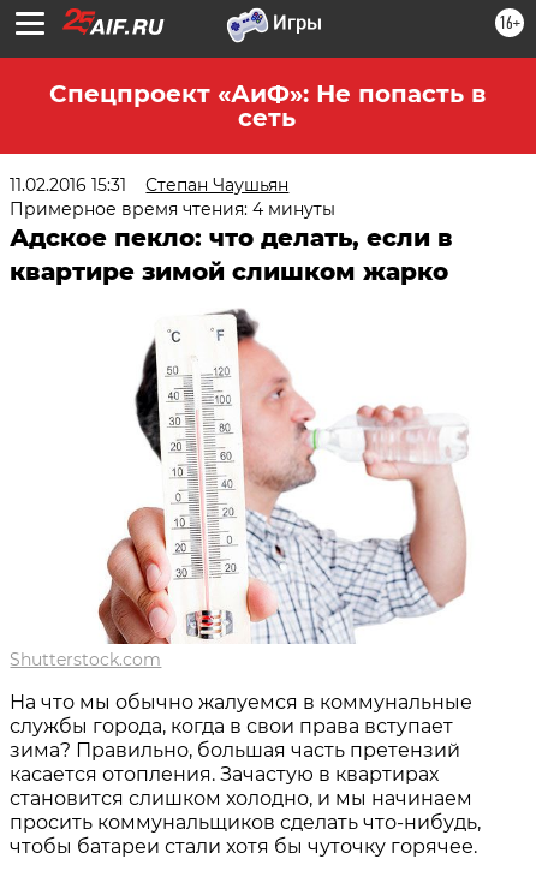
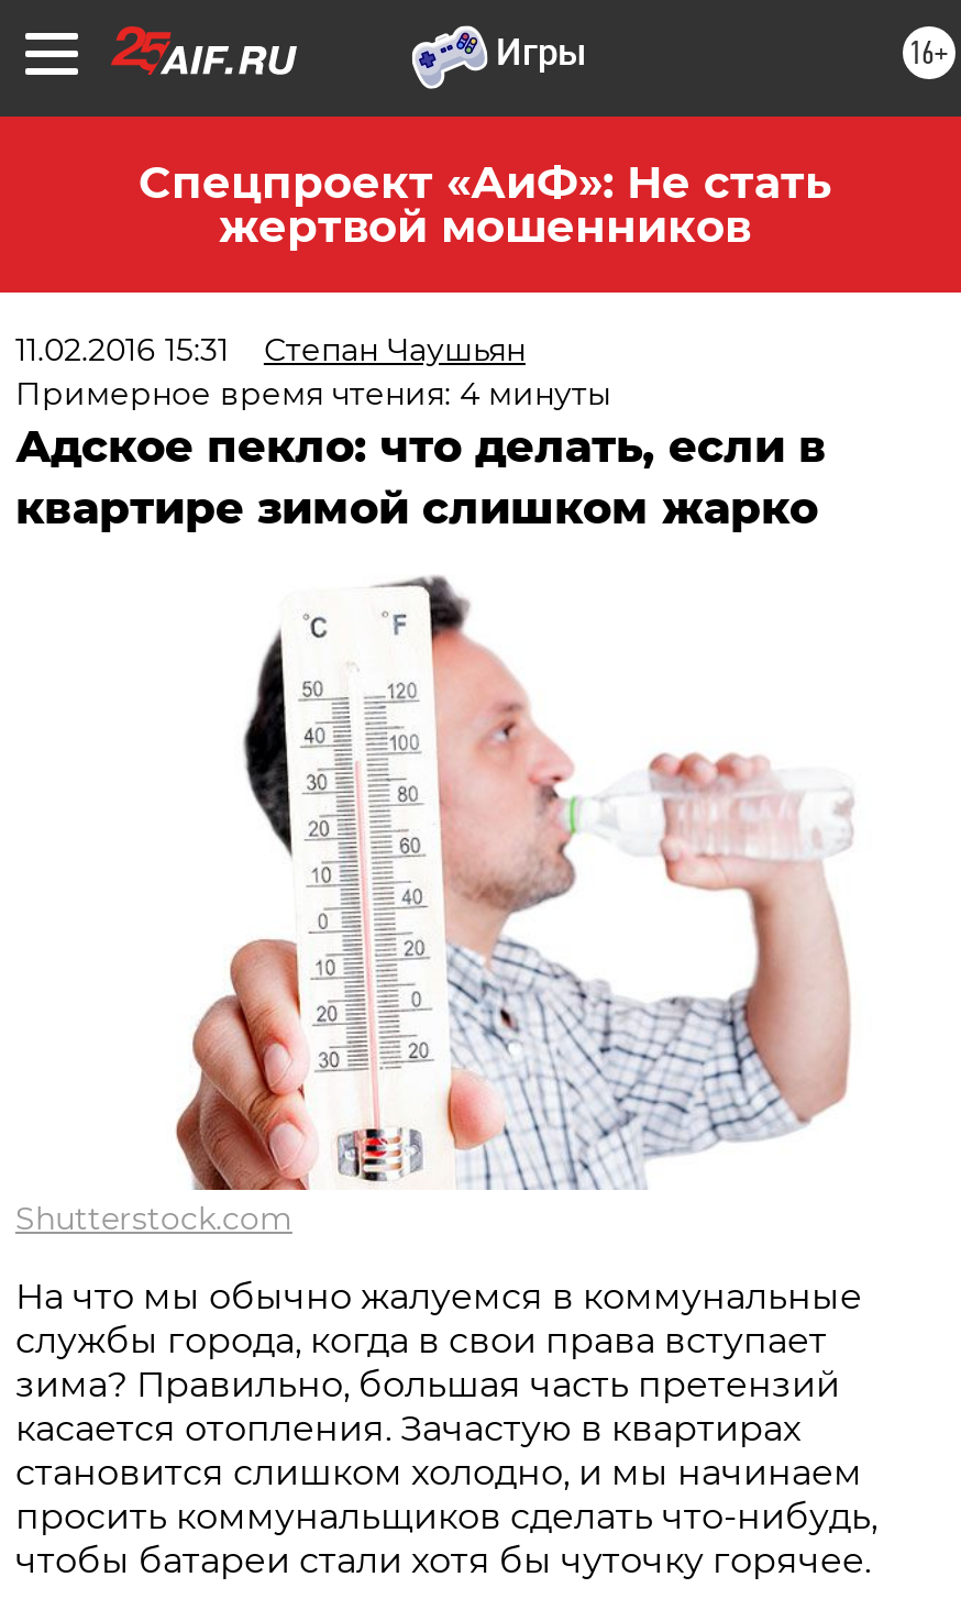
- Спецпроект «АиФ»: Не попасть в
- сеть
+ Спецпроект «АиФ»: Не стать
+ жертвой мошенников
